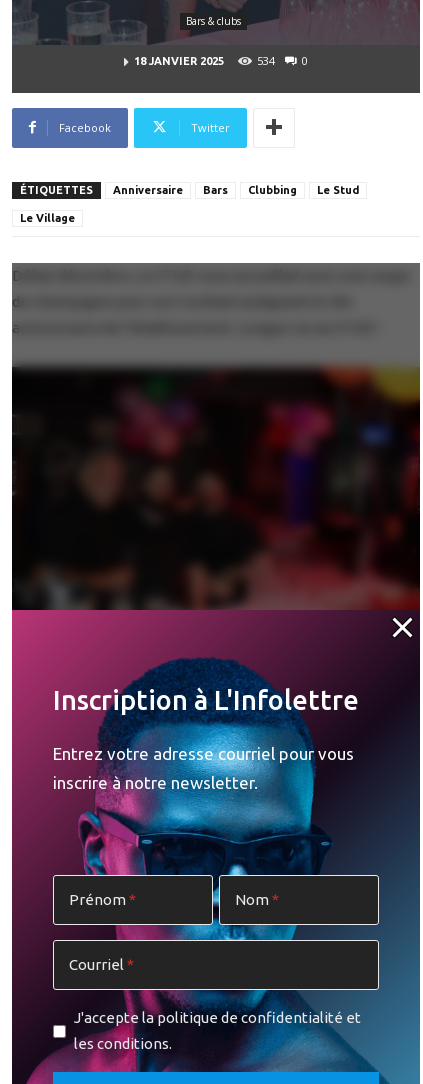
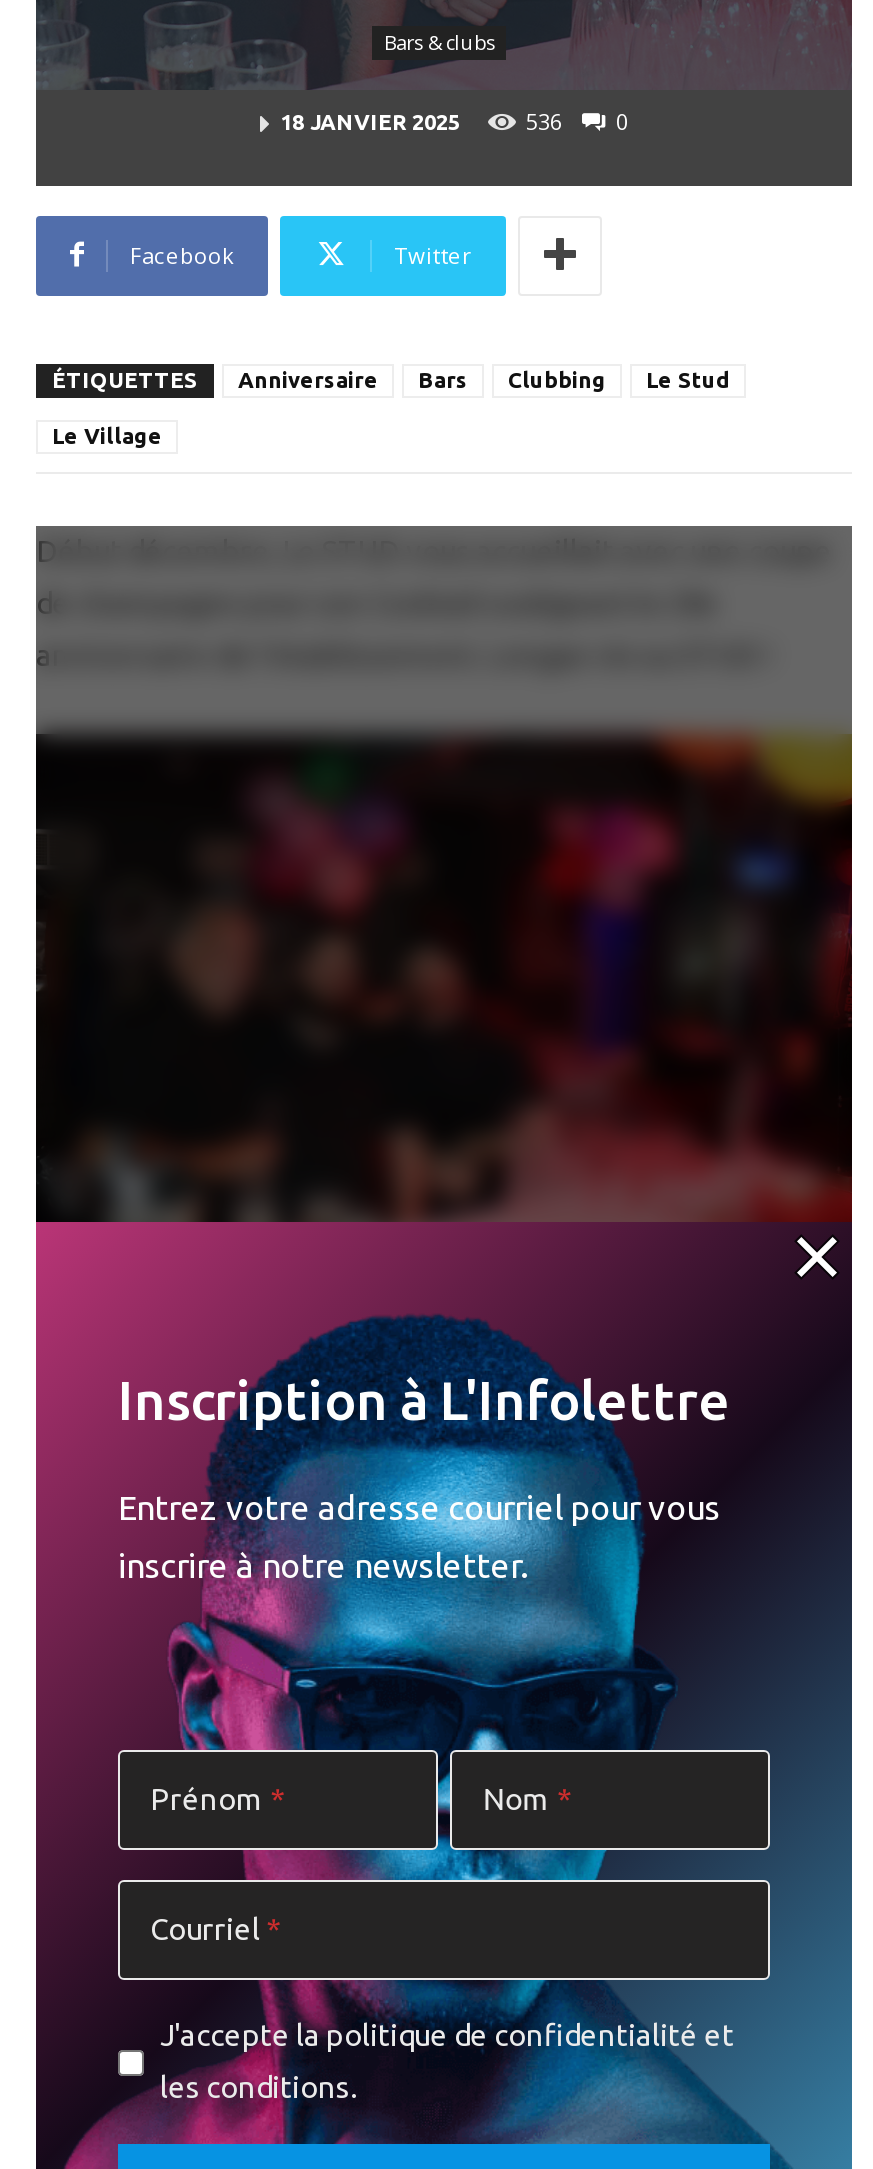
- 534 0
+ 536 0
